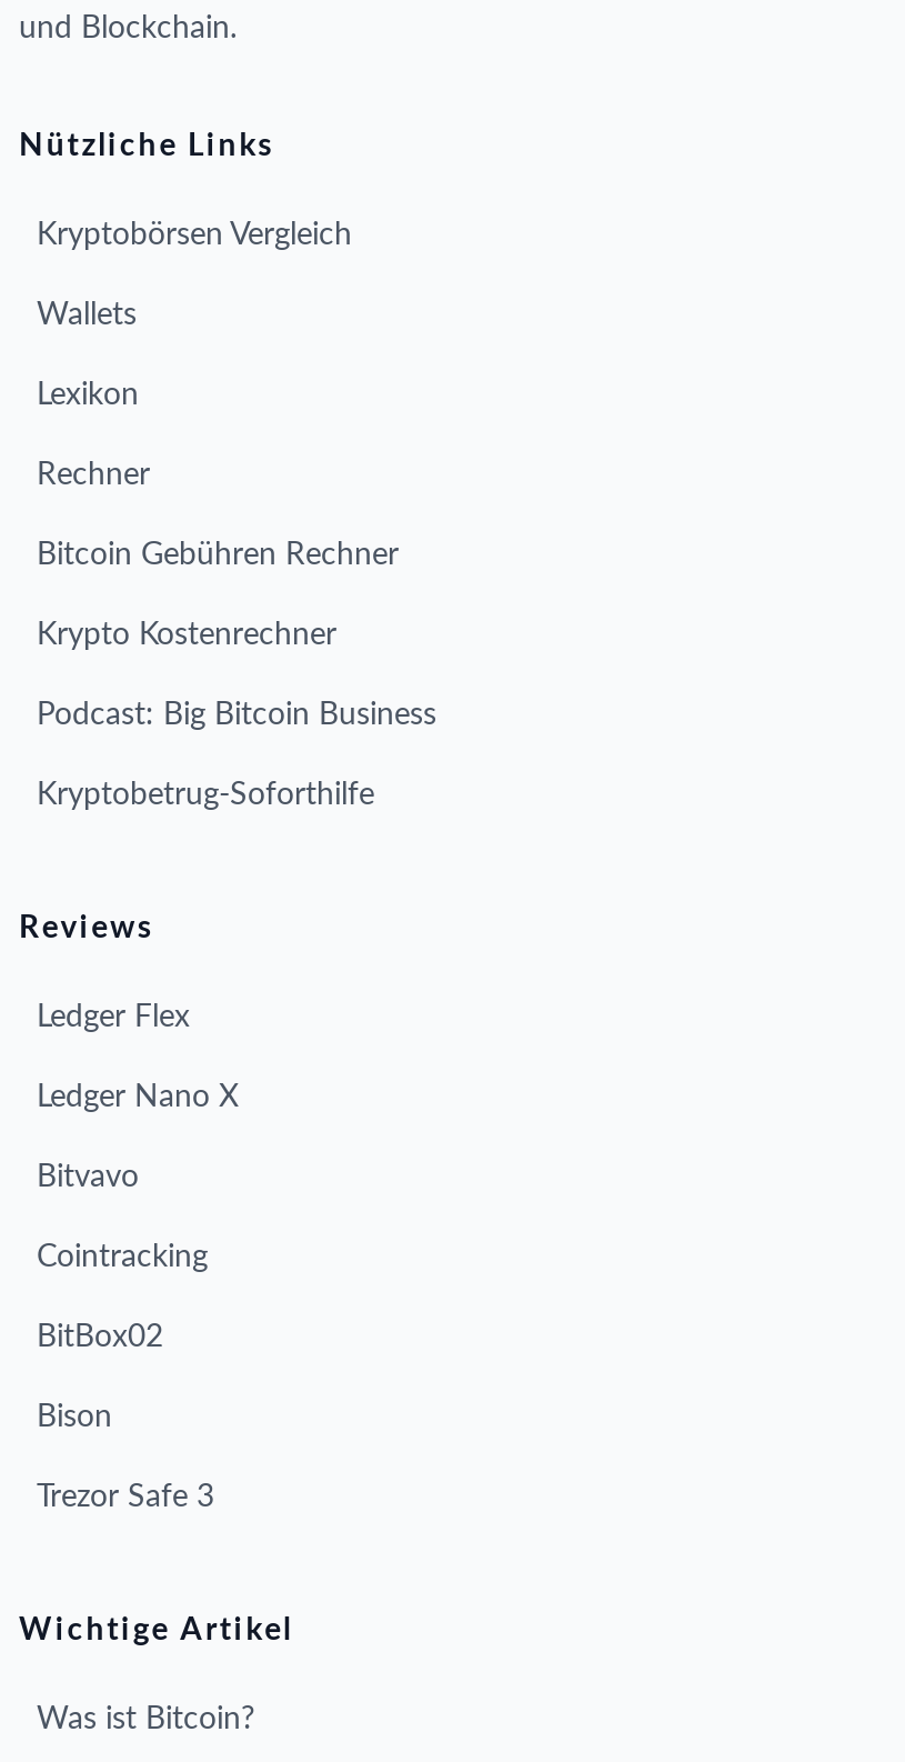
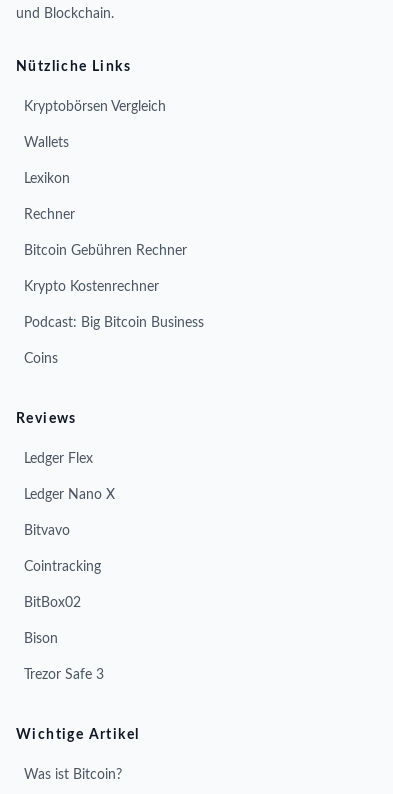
- Kryptobetrug-Soforthilfe
+ Coins
